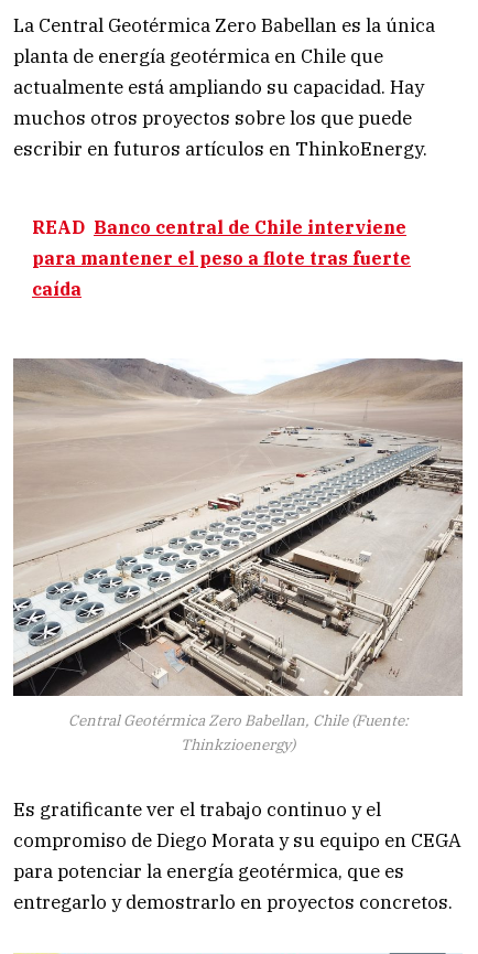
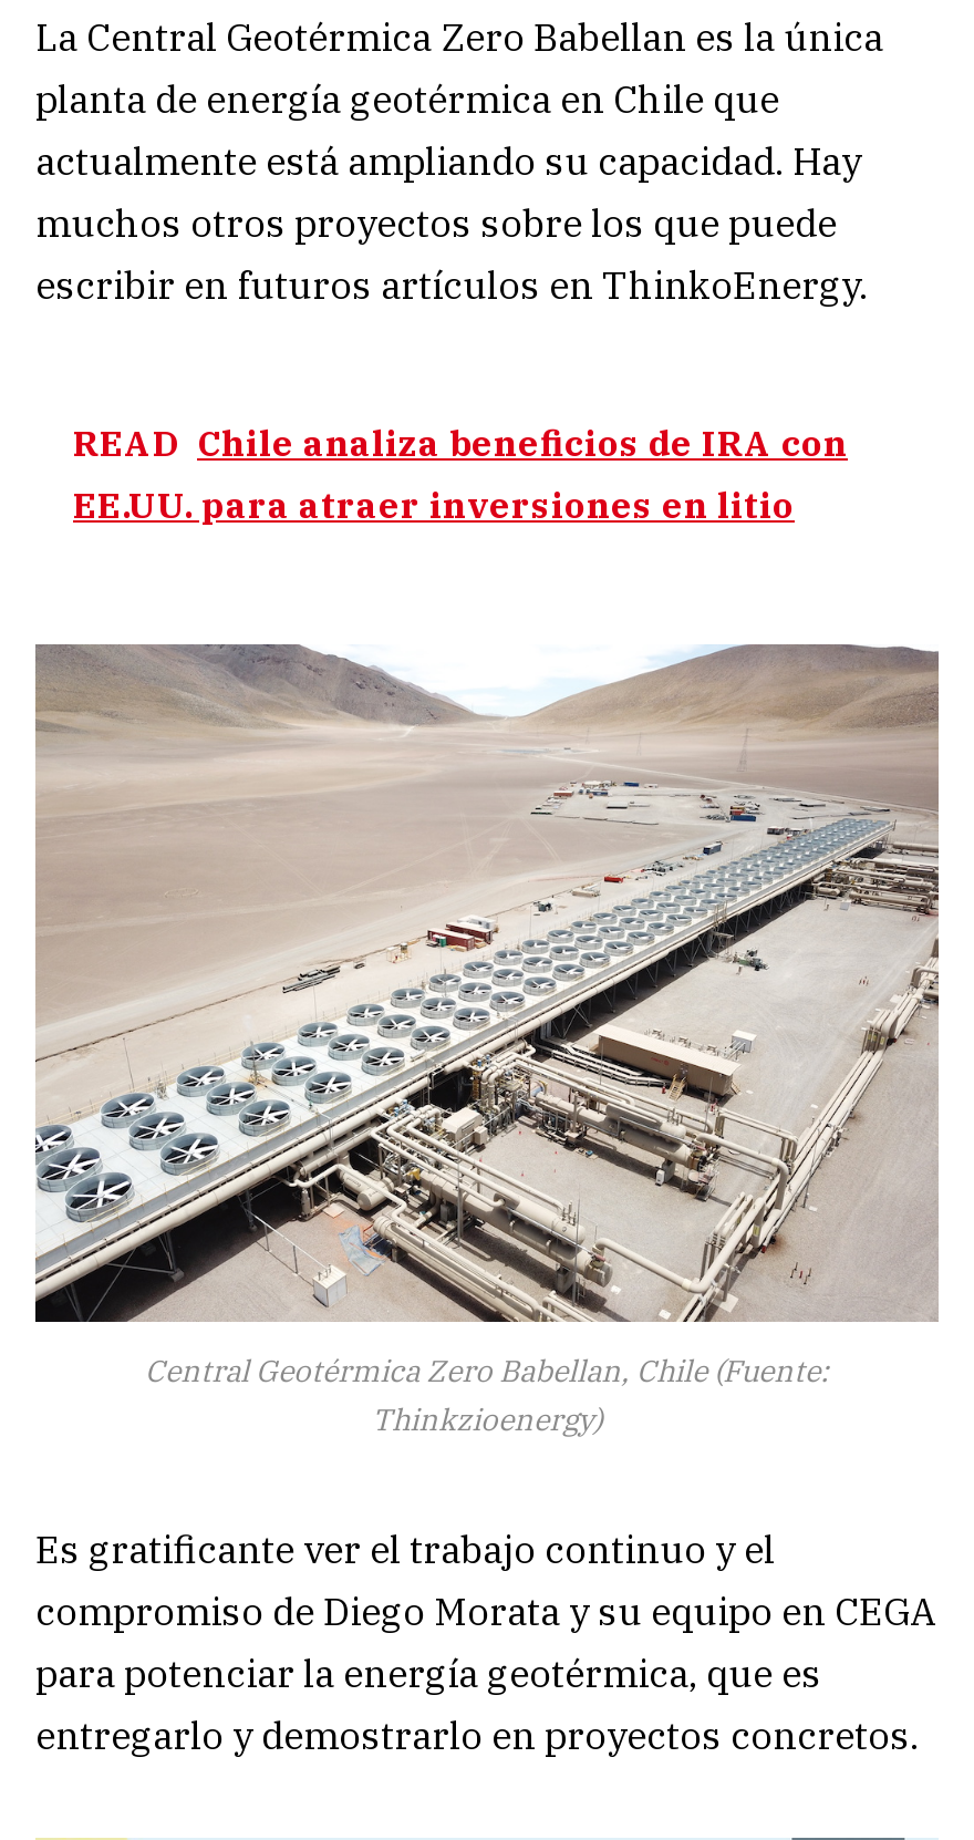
- READ Banco central de Chile interviene
- para mantener el peso a flote tras fuerte
- caída
+ READ Chile analiza beneficios de IRA con
+ EE.UU. para atraer inversiones en litio
